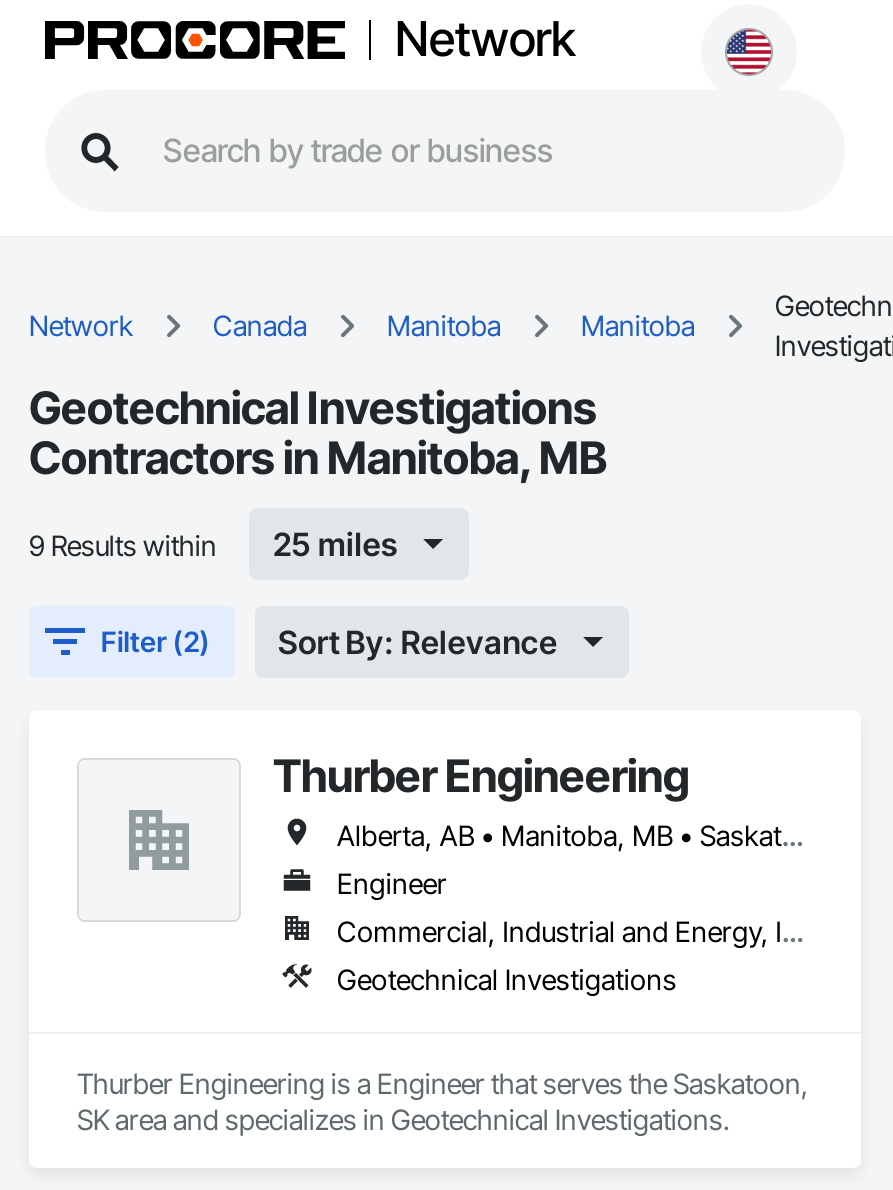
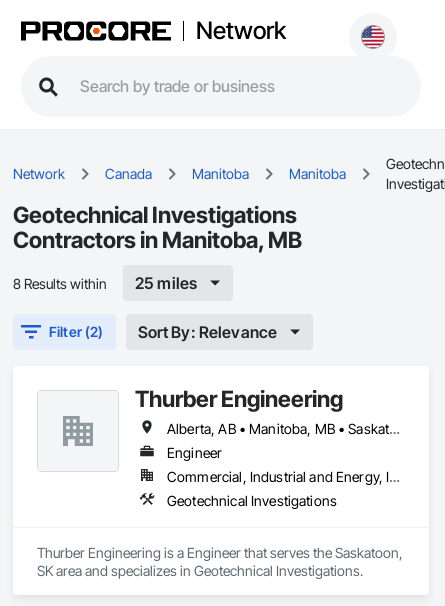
- 9 Results within
+ 8 Results within
